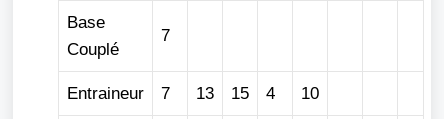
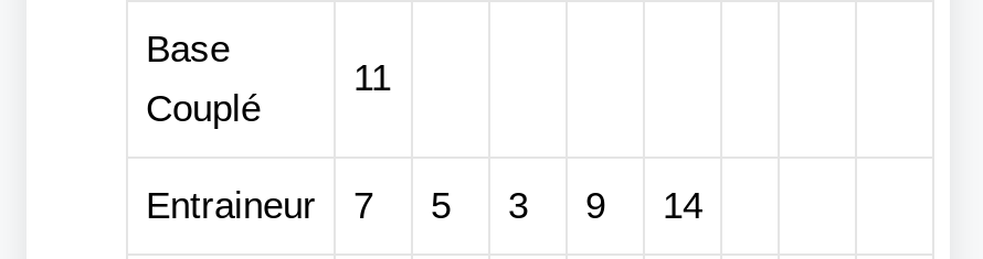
- 7
+ 11

- 13
+ 5

- 15
+ 3

- 4
+ 9

- 10
+ 14
